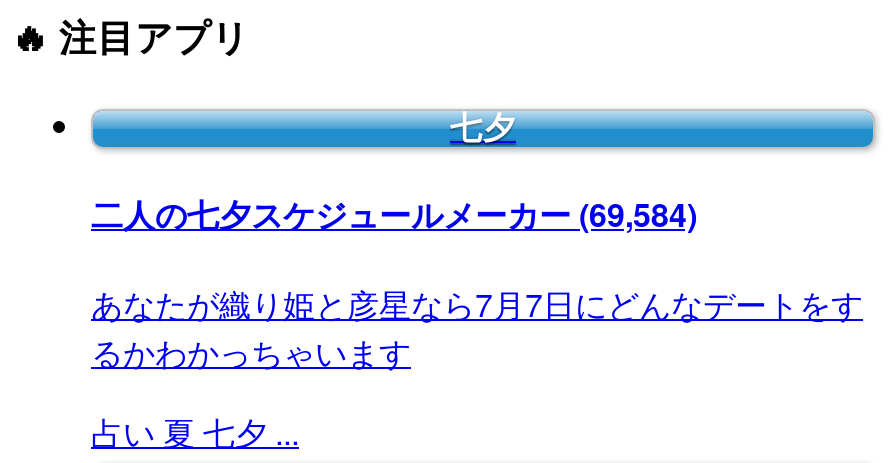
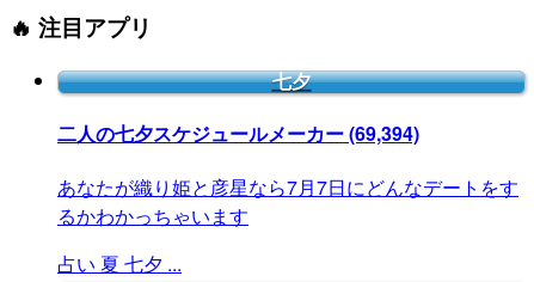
- 二人の七夕スケジュールメーカー(69,584)
+ 二人の七夕スケジュールメーカー(69,394)
